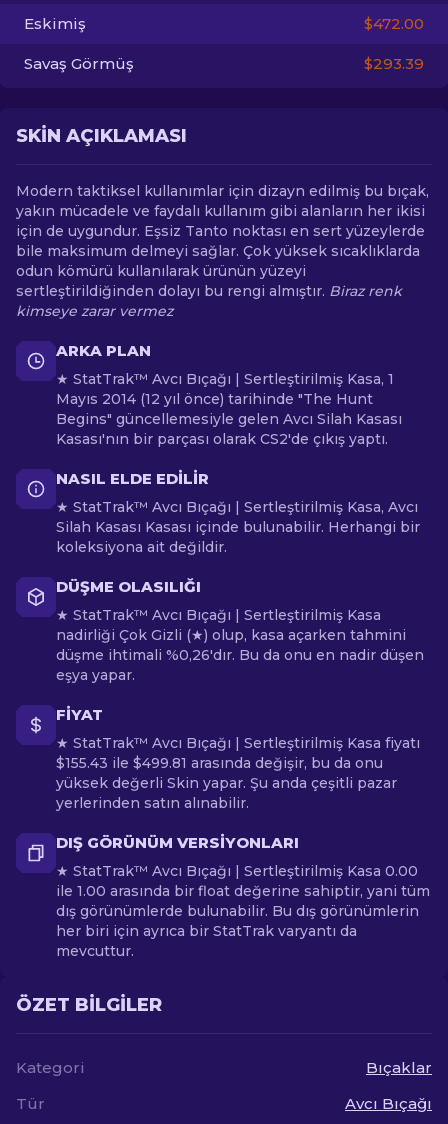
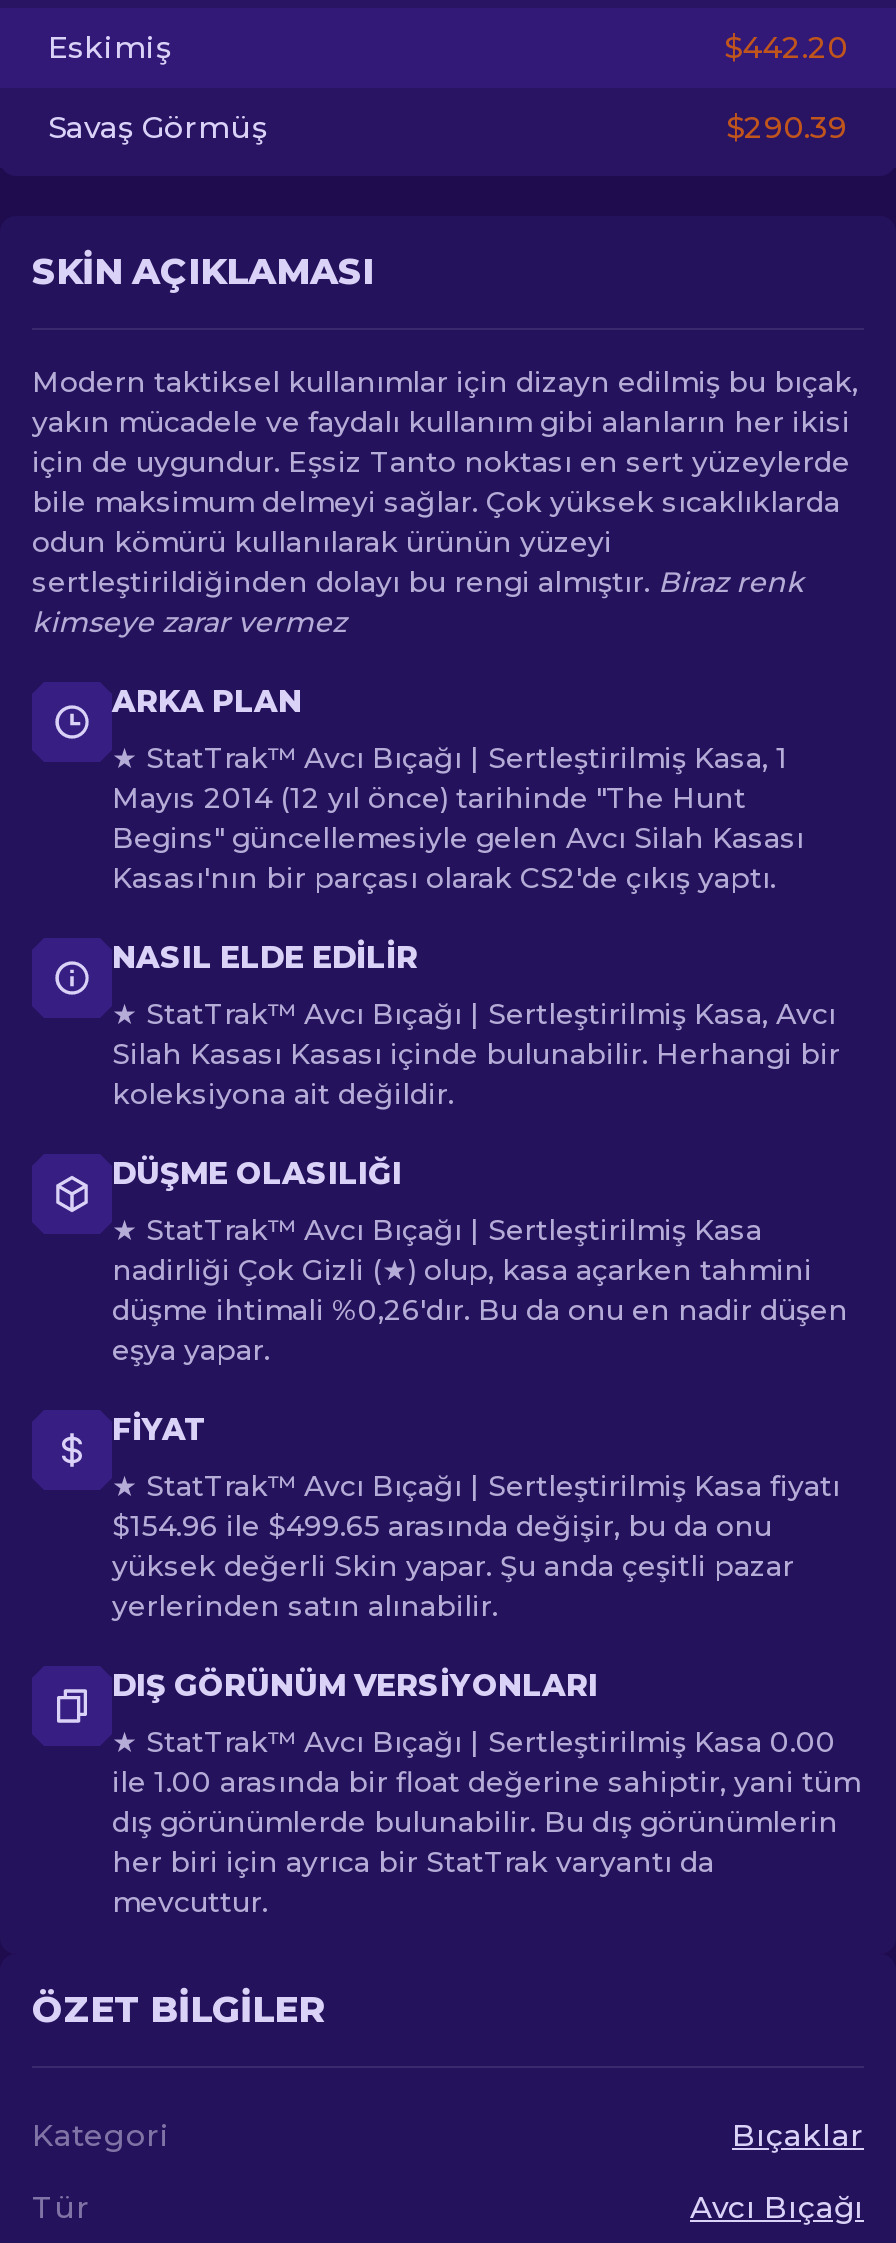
- $472.00
+ $442.20

- $293.39
+ $290.39

- $155.43 ile $499.81 arasında değişir, bu da onu
+ $154.96 ile $499.65 arasında değişir, bu da onu
